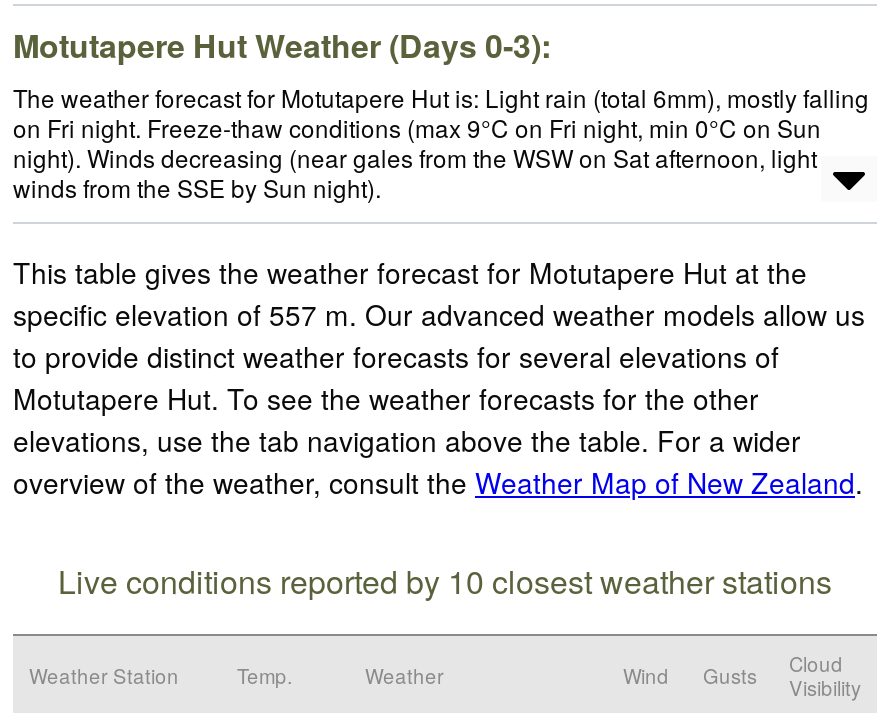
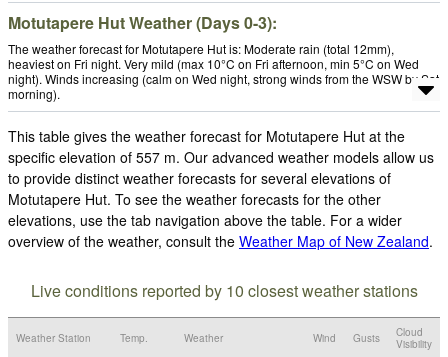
- The weather forecast for Motutapere Hut is: Light rain (total 6mm), mostly falling
- on Fri night. Freeze-thaw conditions (max 9°C on Fri night, min 0°C on Sun
- night). Winds decreasing (near gales from the WSW on Sat afternoon, light
- winds from the SSE by Sun night).
+ The weather forecast for Motutapere Hut is: Moderate rain (total 12mm),
+ heaviest on Fri night. Very mild (max 10°C on Fri afternoon, min 5°C on Wed
+ night). Winds increasing (calm on Wed night, strong winds from the WSW by Sat
+ morning).
